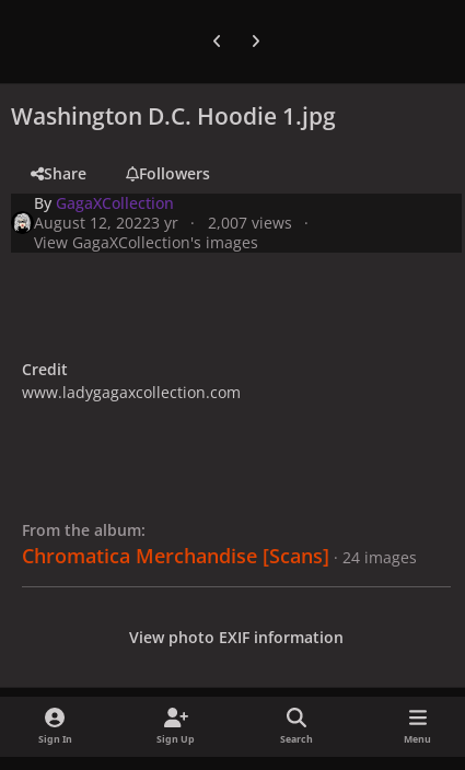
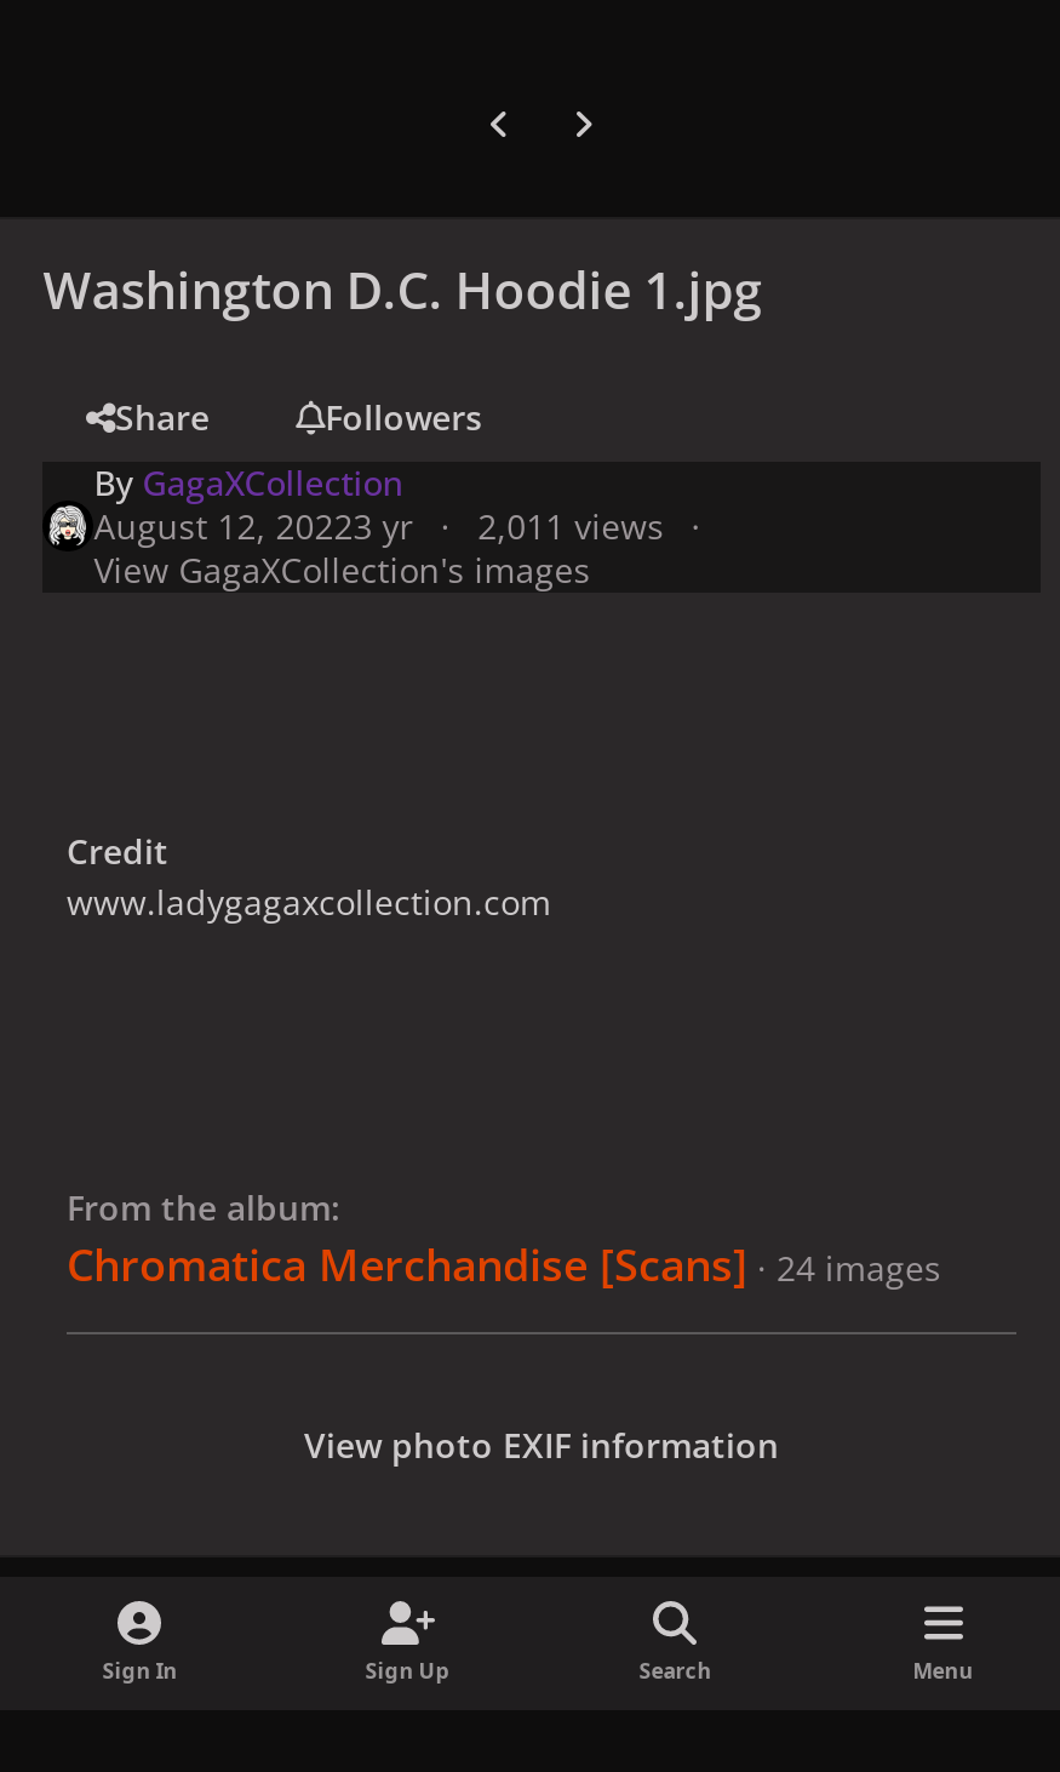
- August 12, 20223 yr 2,007 views
+ August 12, 20223 yr 2,011 views
